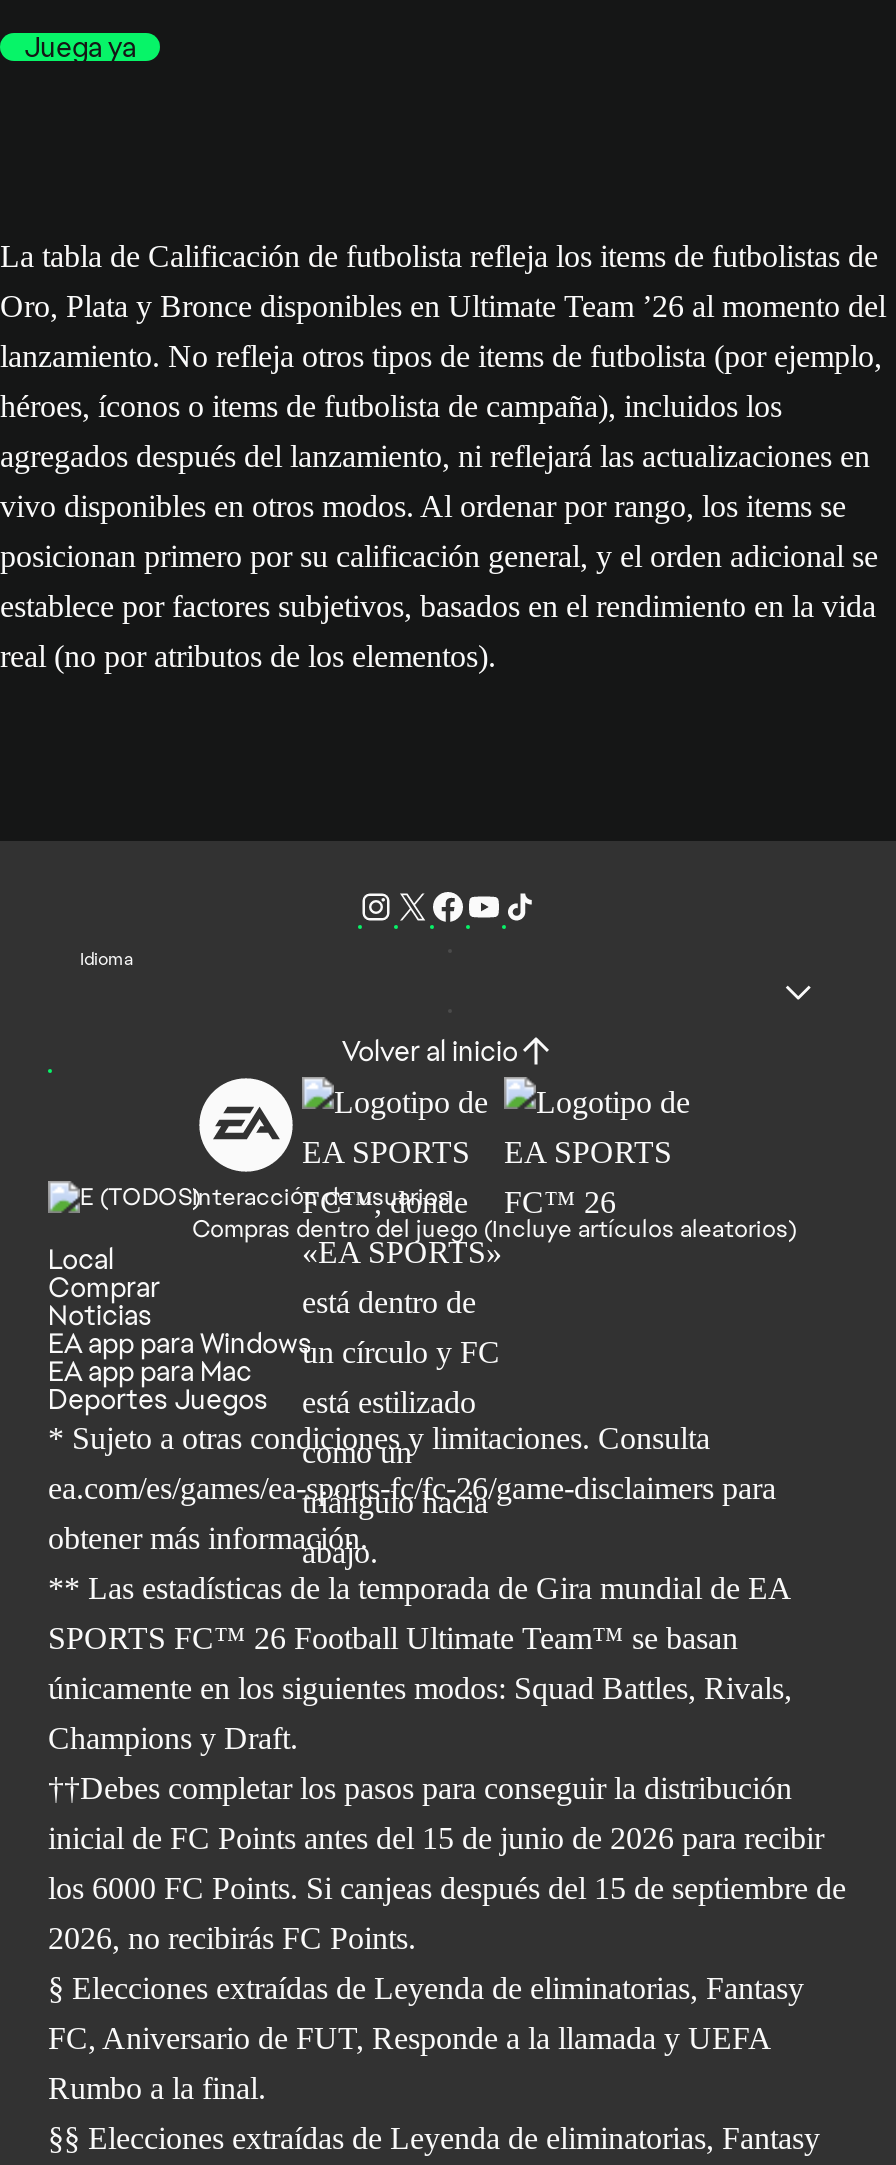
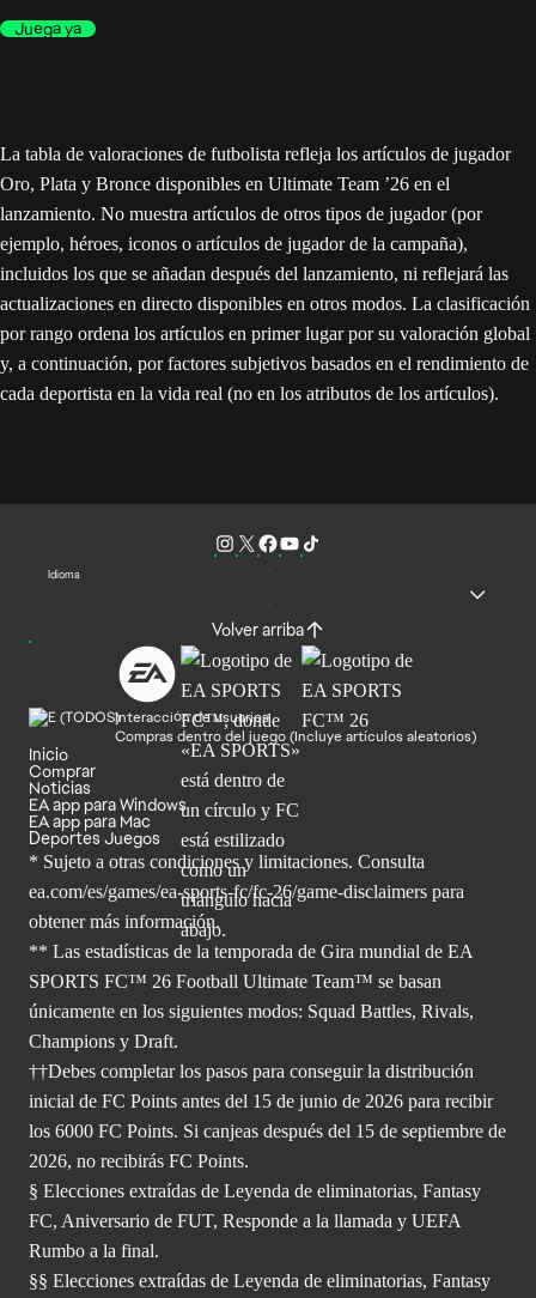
- La tabla de Calificación de futbolista refleja los items de futbolistas de
+ La tabla de valoraciones de futbolista refleja los artículos de jugador

- Oro, Plata y Bronce disponibles en Ultimate Team ’26 al momento del
+ Oro, Plata y Bronce disponibles en Ultimate Team ’26 en el

- lanzamiento. No refleja otros tipos de items de futbolista (por ejemplo,
+ lanzamiento. No muestra artículos de otros tipos de jugador (por

- héroes, íconos o items de futbolista de campaña), incluidos los
+ ejemplo, héroes, iconos o artículos de jugador de la campaña),

- agregados después del lanzamiento, ni reflejará las actualizaciones en
+ incluidos los que se añadan después del lanzamiento, ni reflejará las

- vivo disponibles en otros modos. Al ordenar por rango, los items se
+ actualizaciones en directo disponibles en otros modos. La clasificación

- posicionan primero por su calificación general, y el orden adicional se
+ por rango ordena los artículos en primer lugar por su valoración global

- establece por factores subjetivos, basados en el rendimiento en la vida
+ y, a continuación, por factores subjetivos basados en el rendimiento de

- real (no por atributos de los elementos).
+ cada deportista en la vida real (no en los atributos de los artículos).

- Volver al inicio
+ Volver arriba

- Local
+ Inicio
